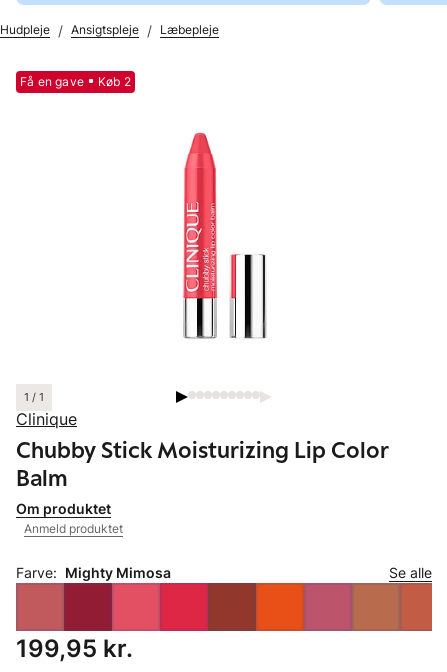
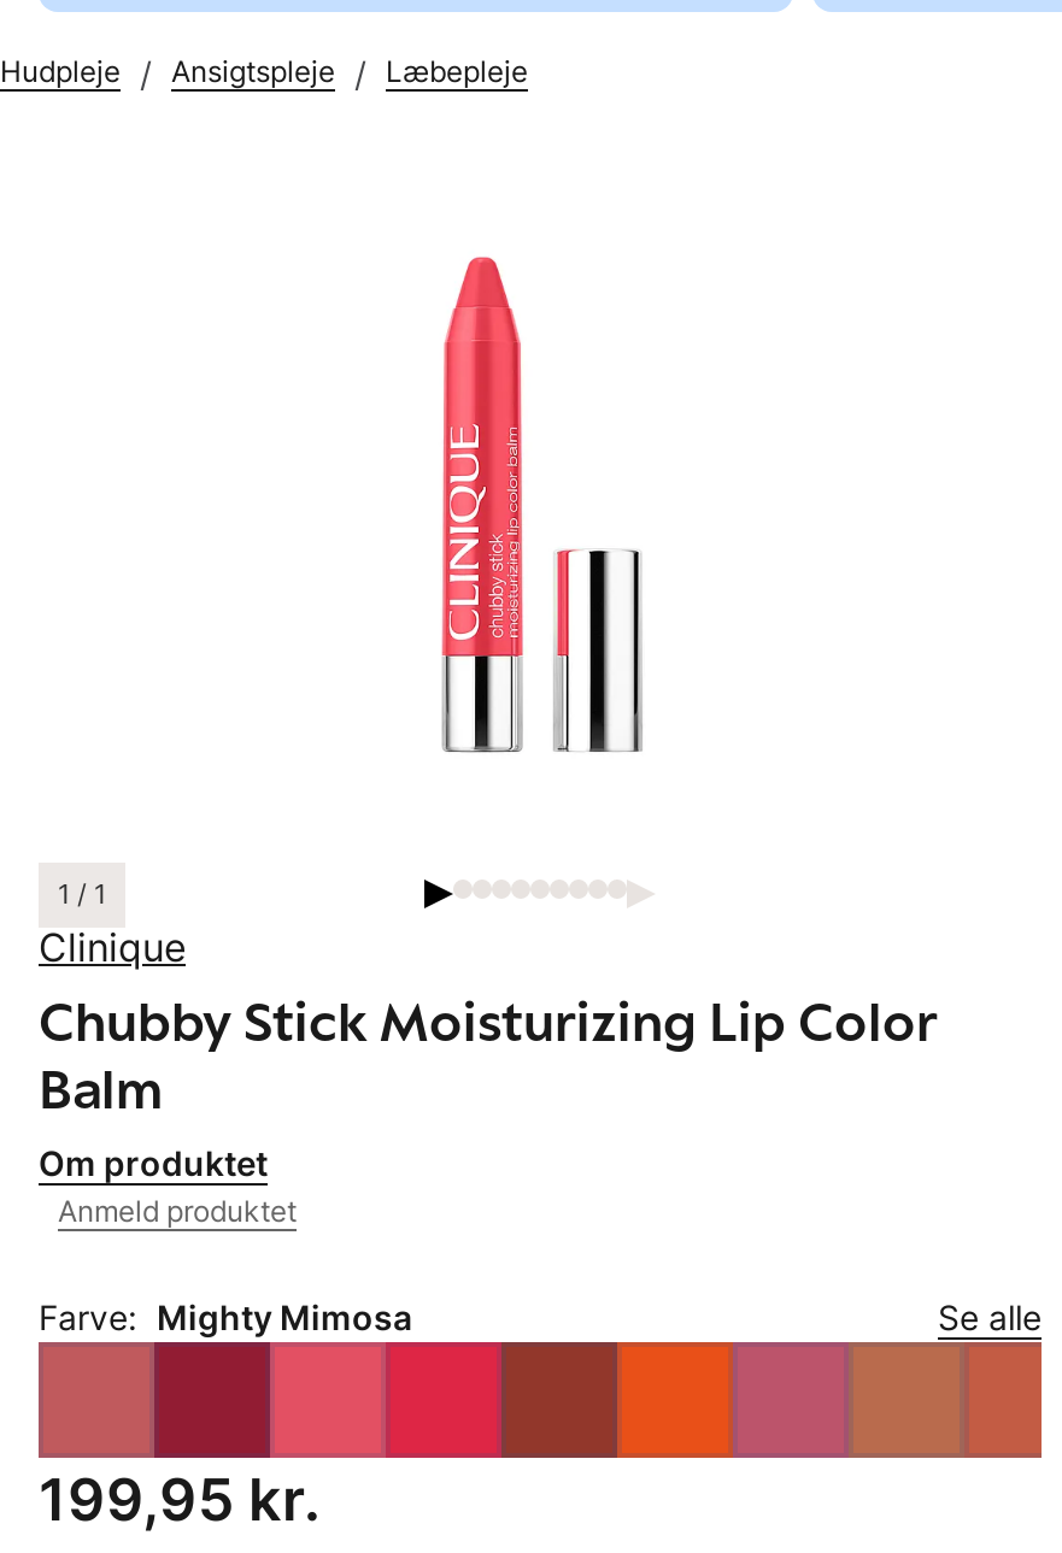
- Få en gave
- Køb 2
